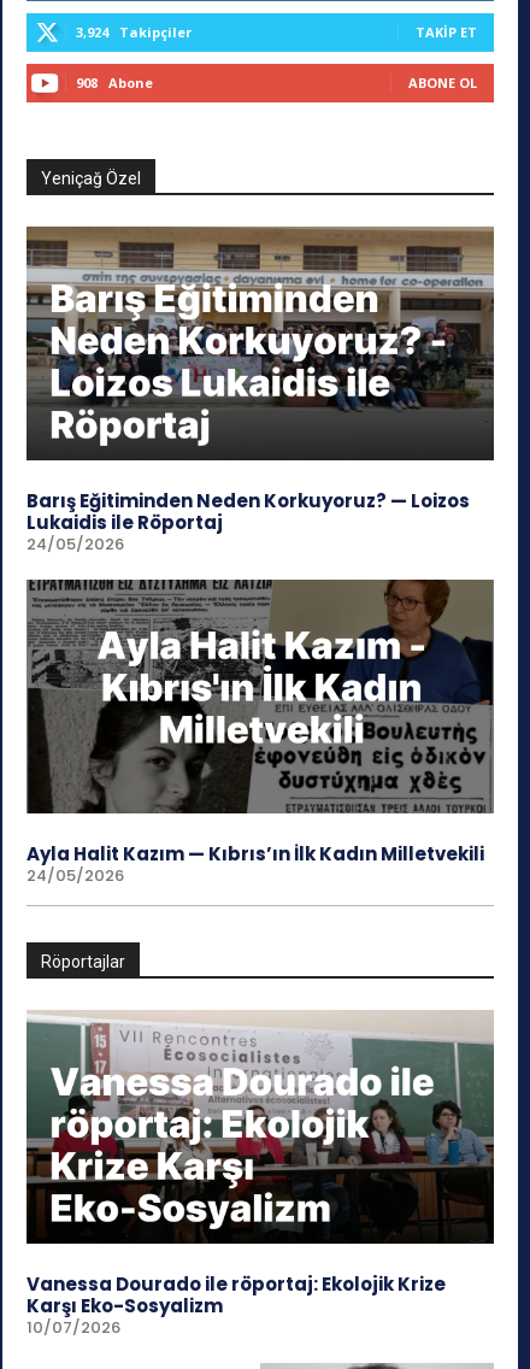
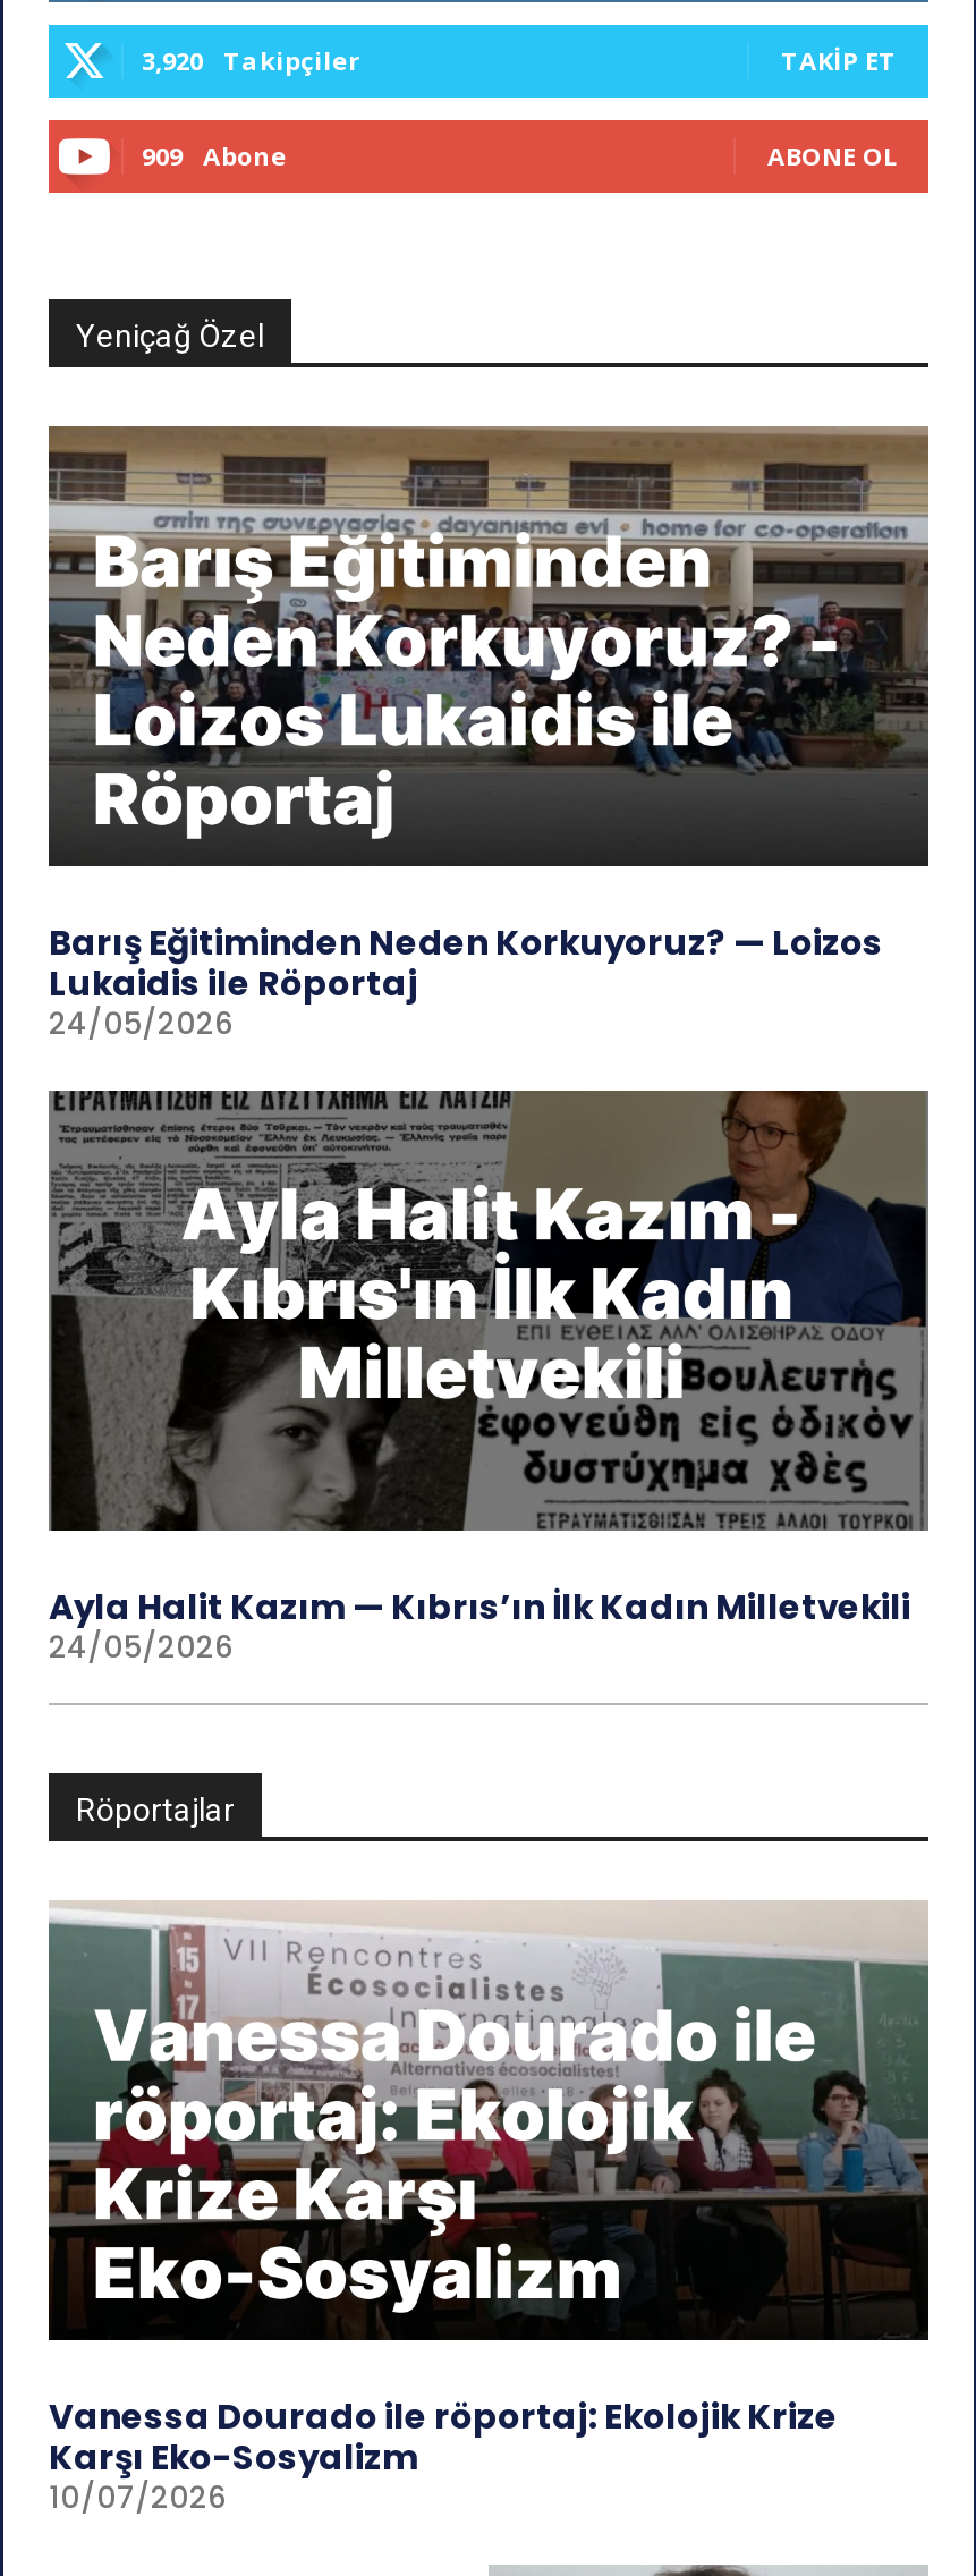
- 3,924 Takipçiler
+ 3,920 Takipçiler

- 908 Abone
+ 909 Abone
